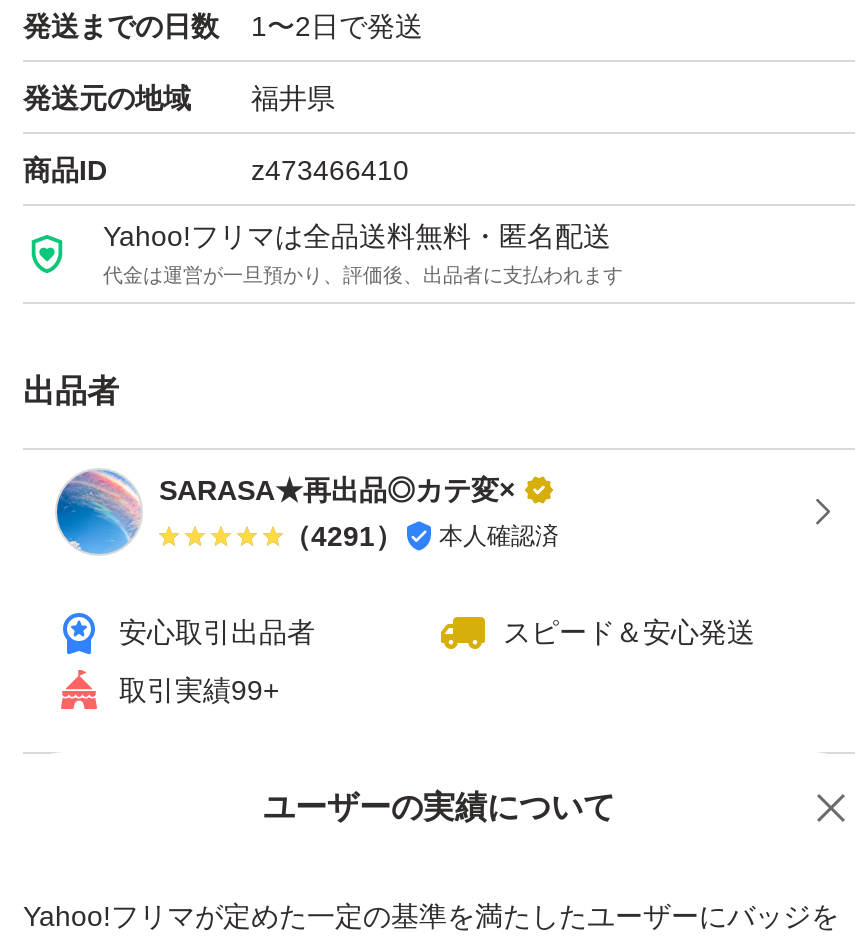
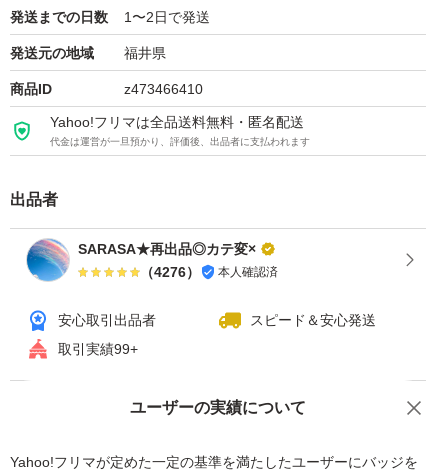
- （4291） 本人確認済
+ （4276） 本人確認済
